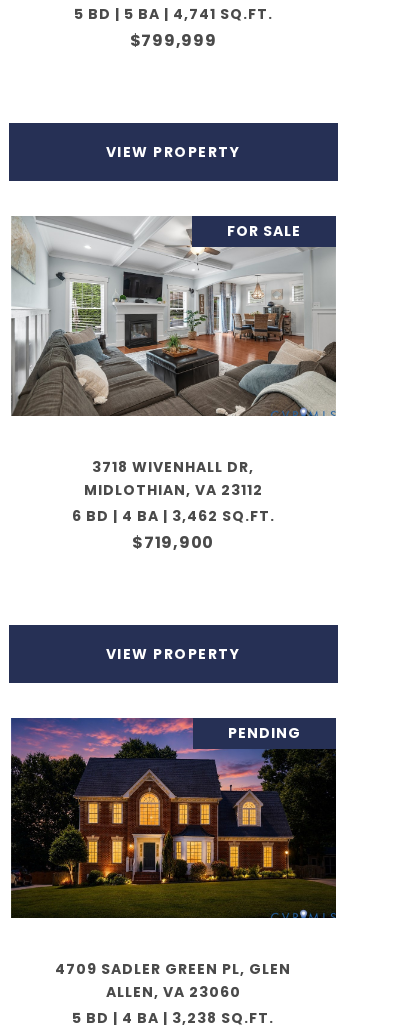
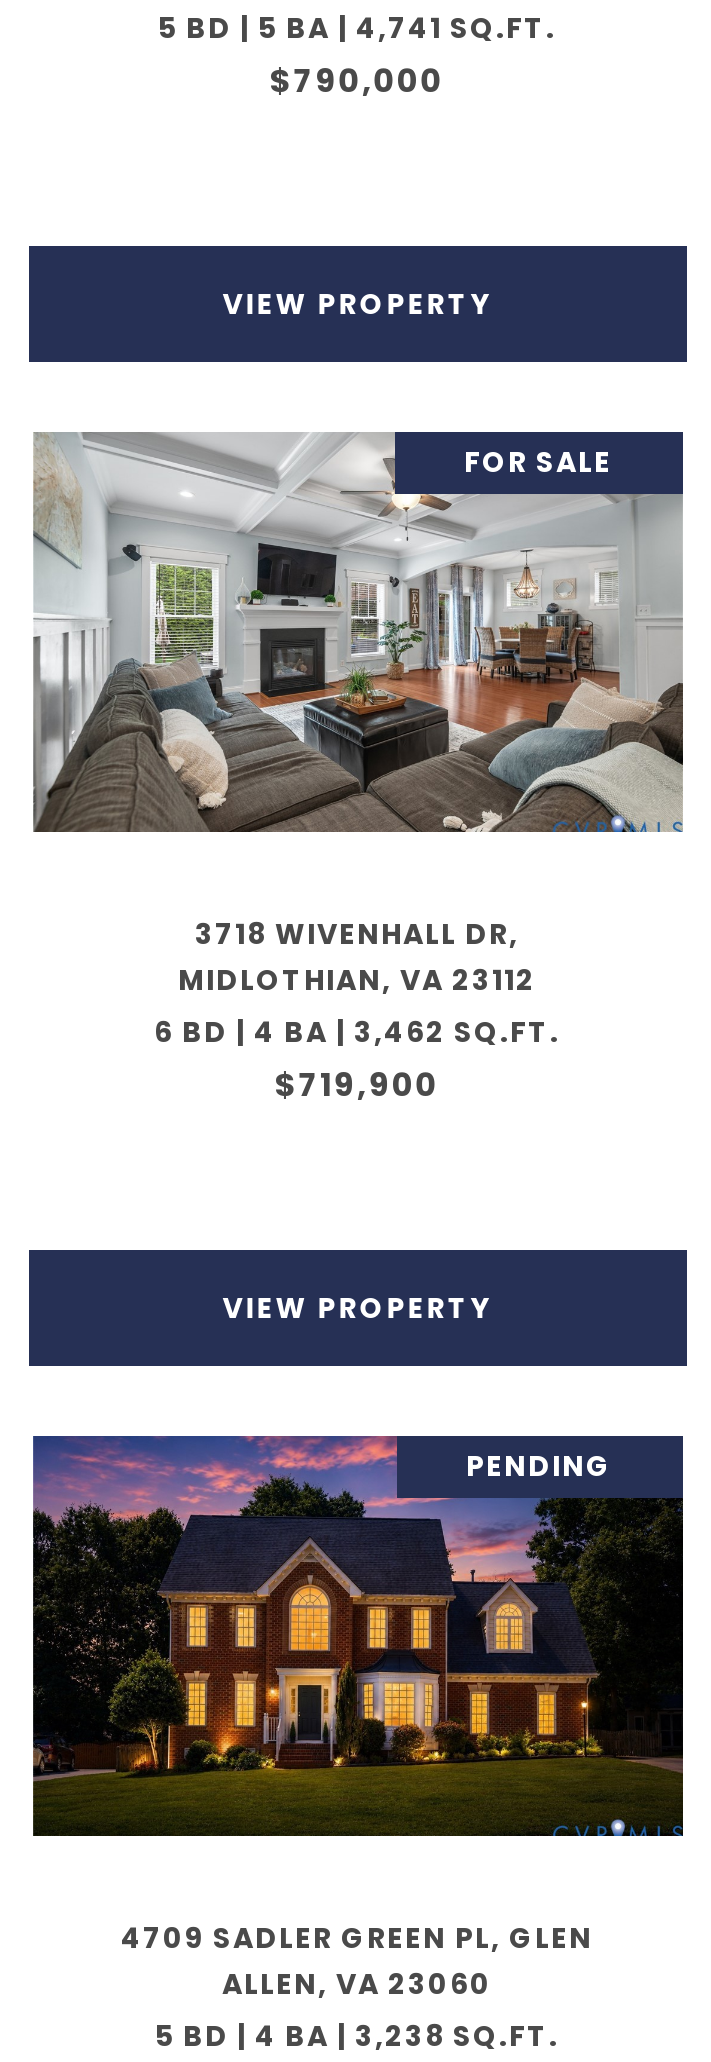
- $799,999
+ $790,000
